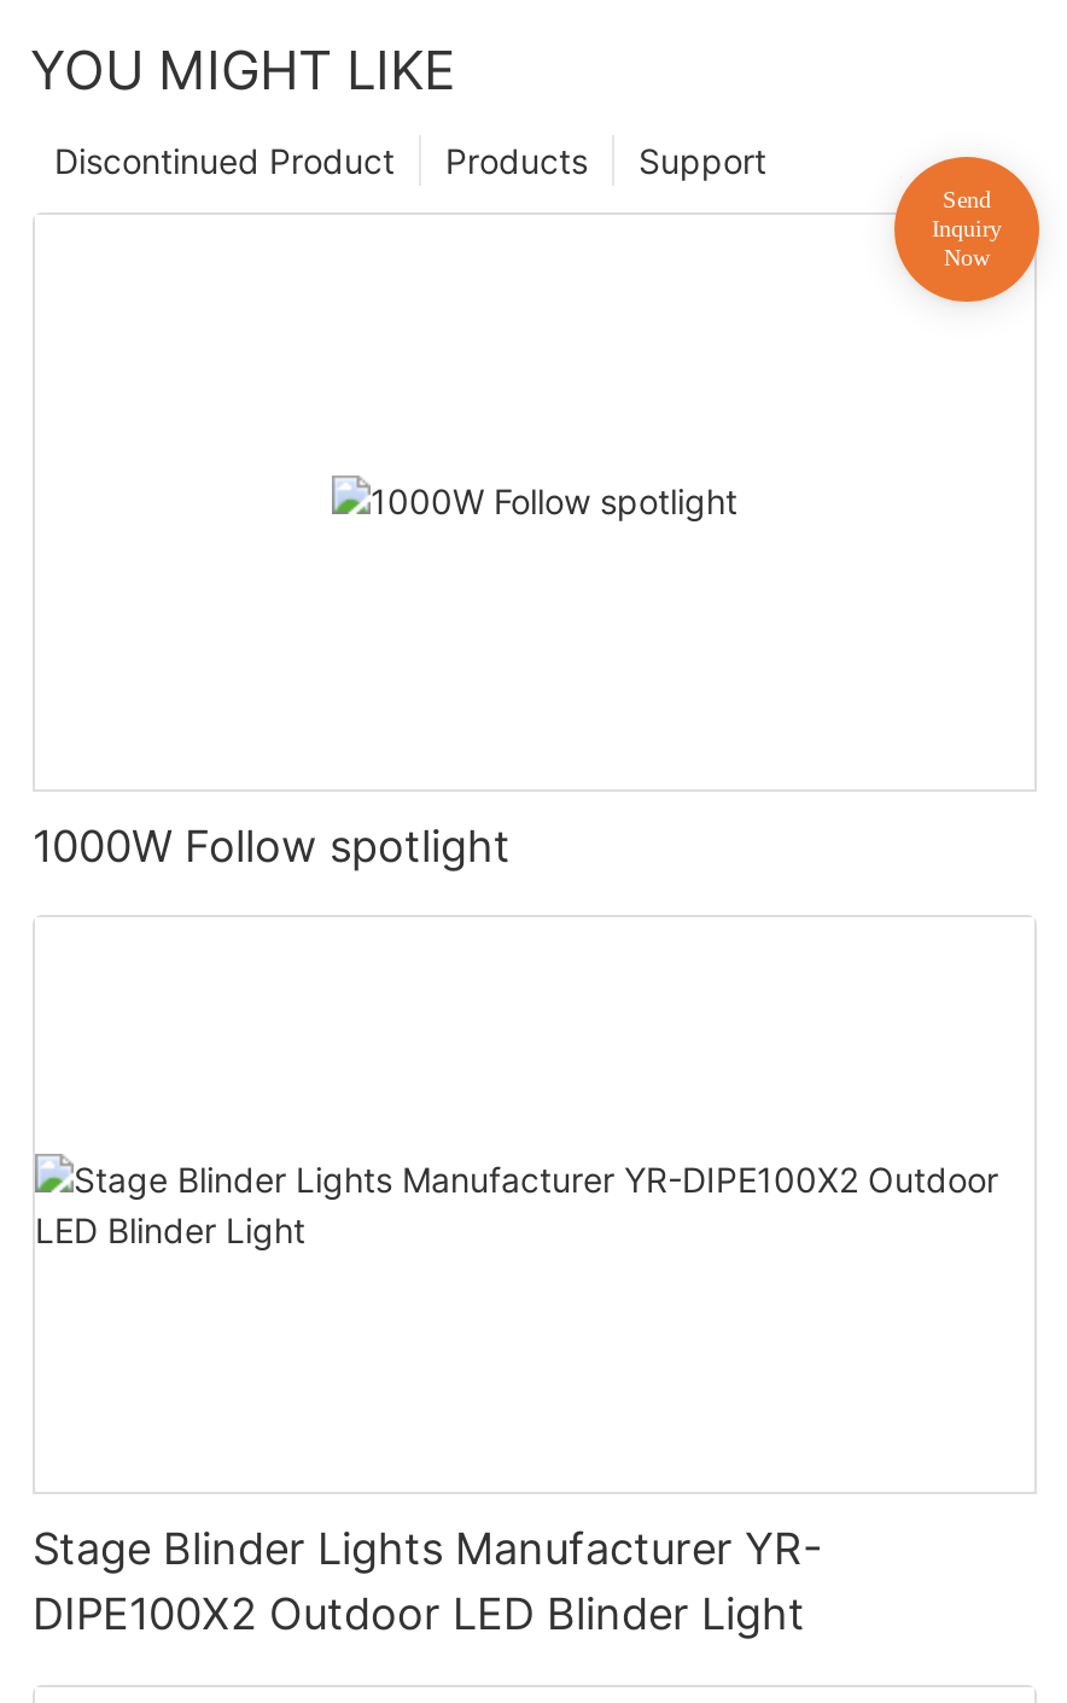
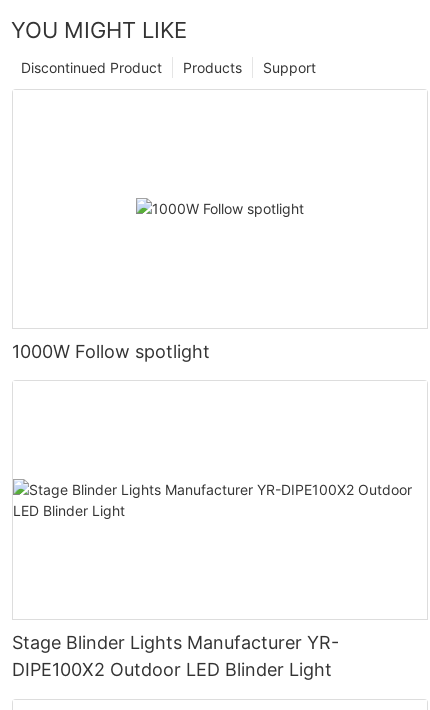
- [image]
